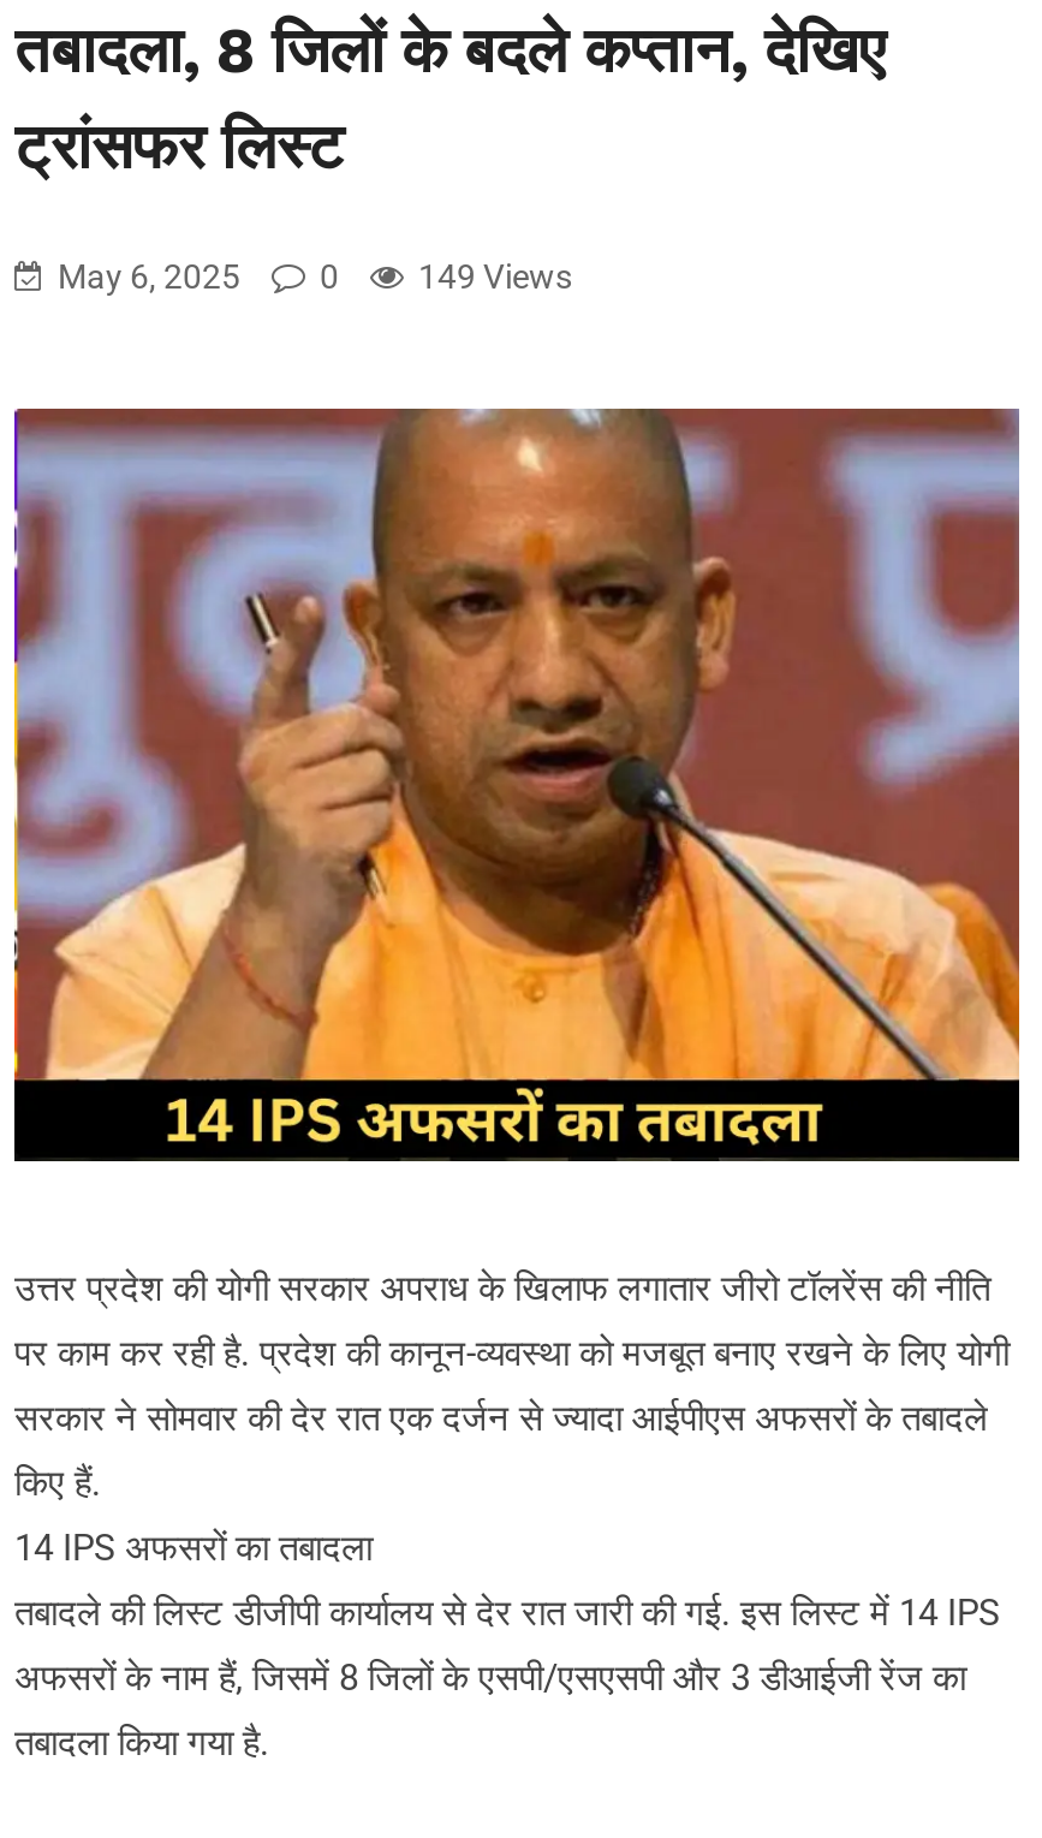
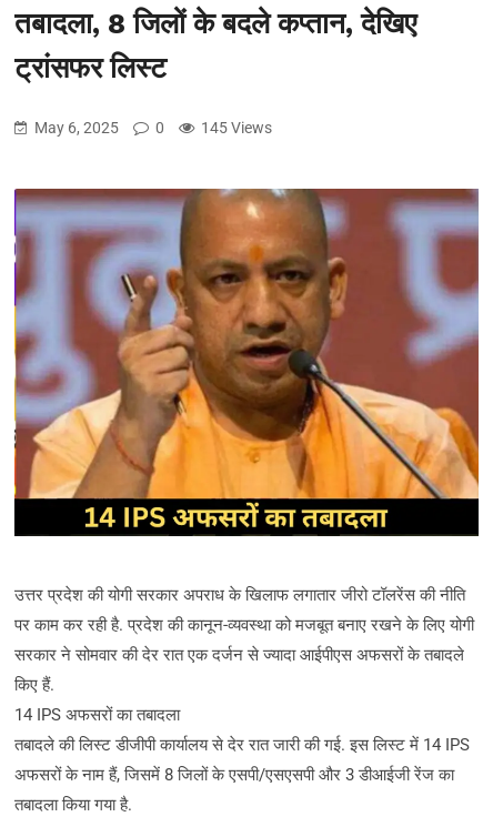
- May 6, 2025 0 149 Views
+ May 6, 2025 0 145 Views
